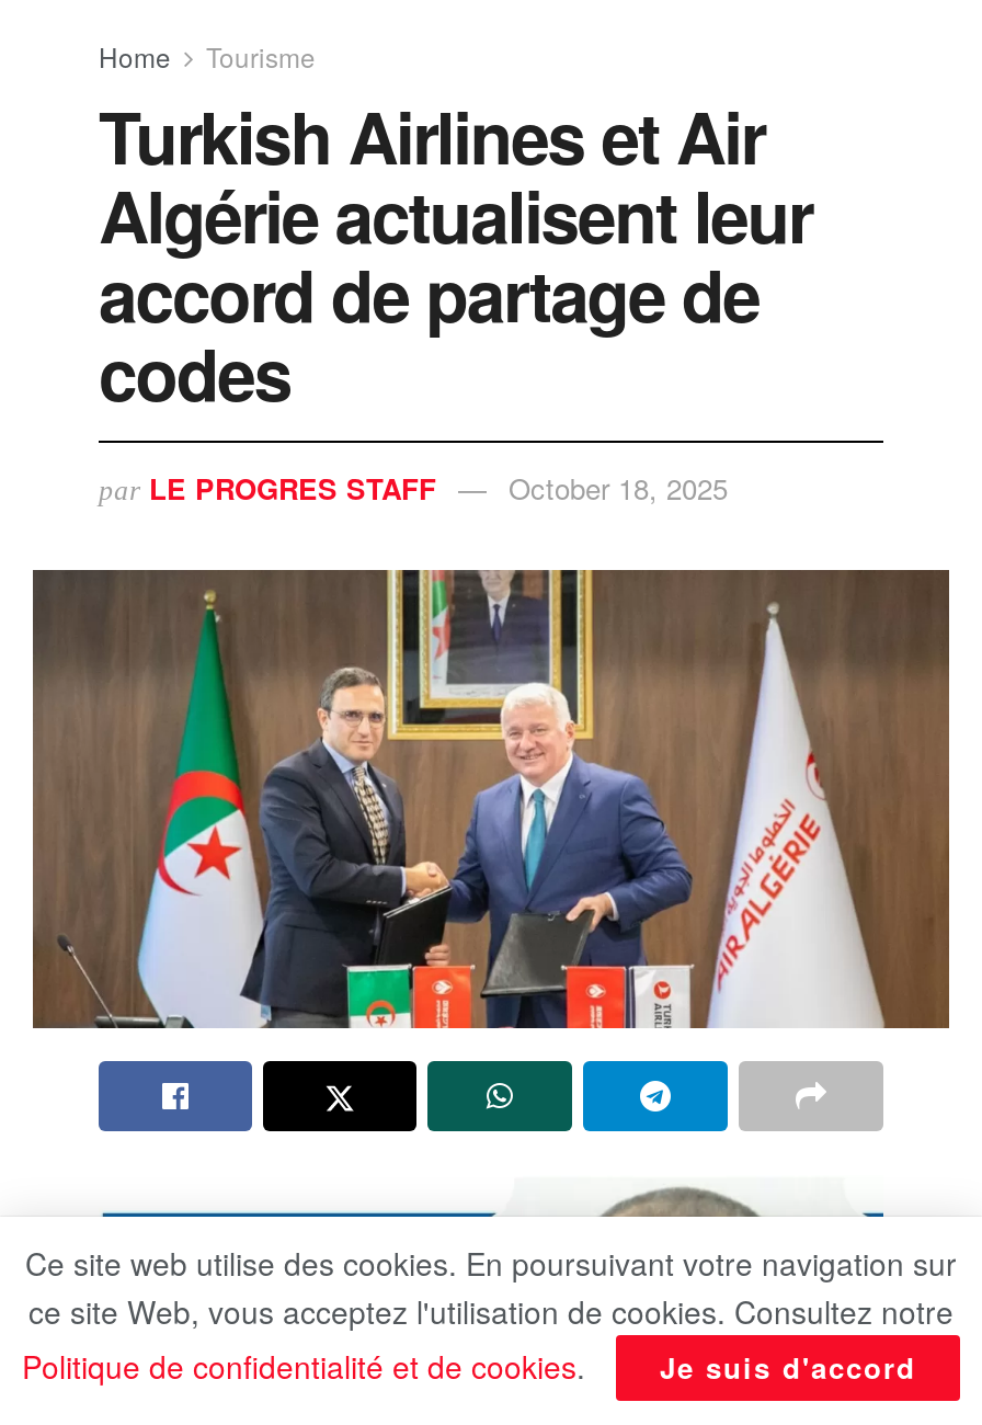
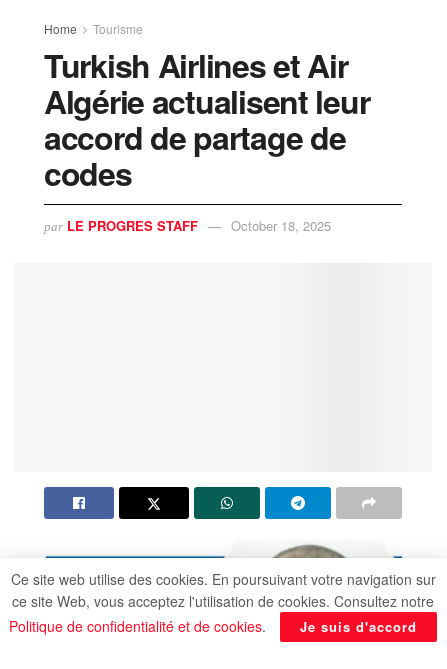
- [image]
